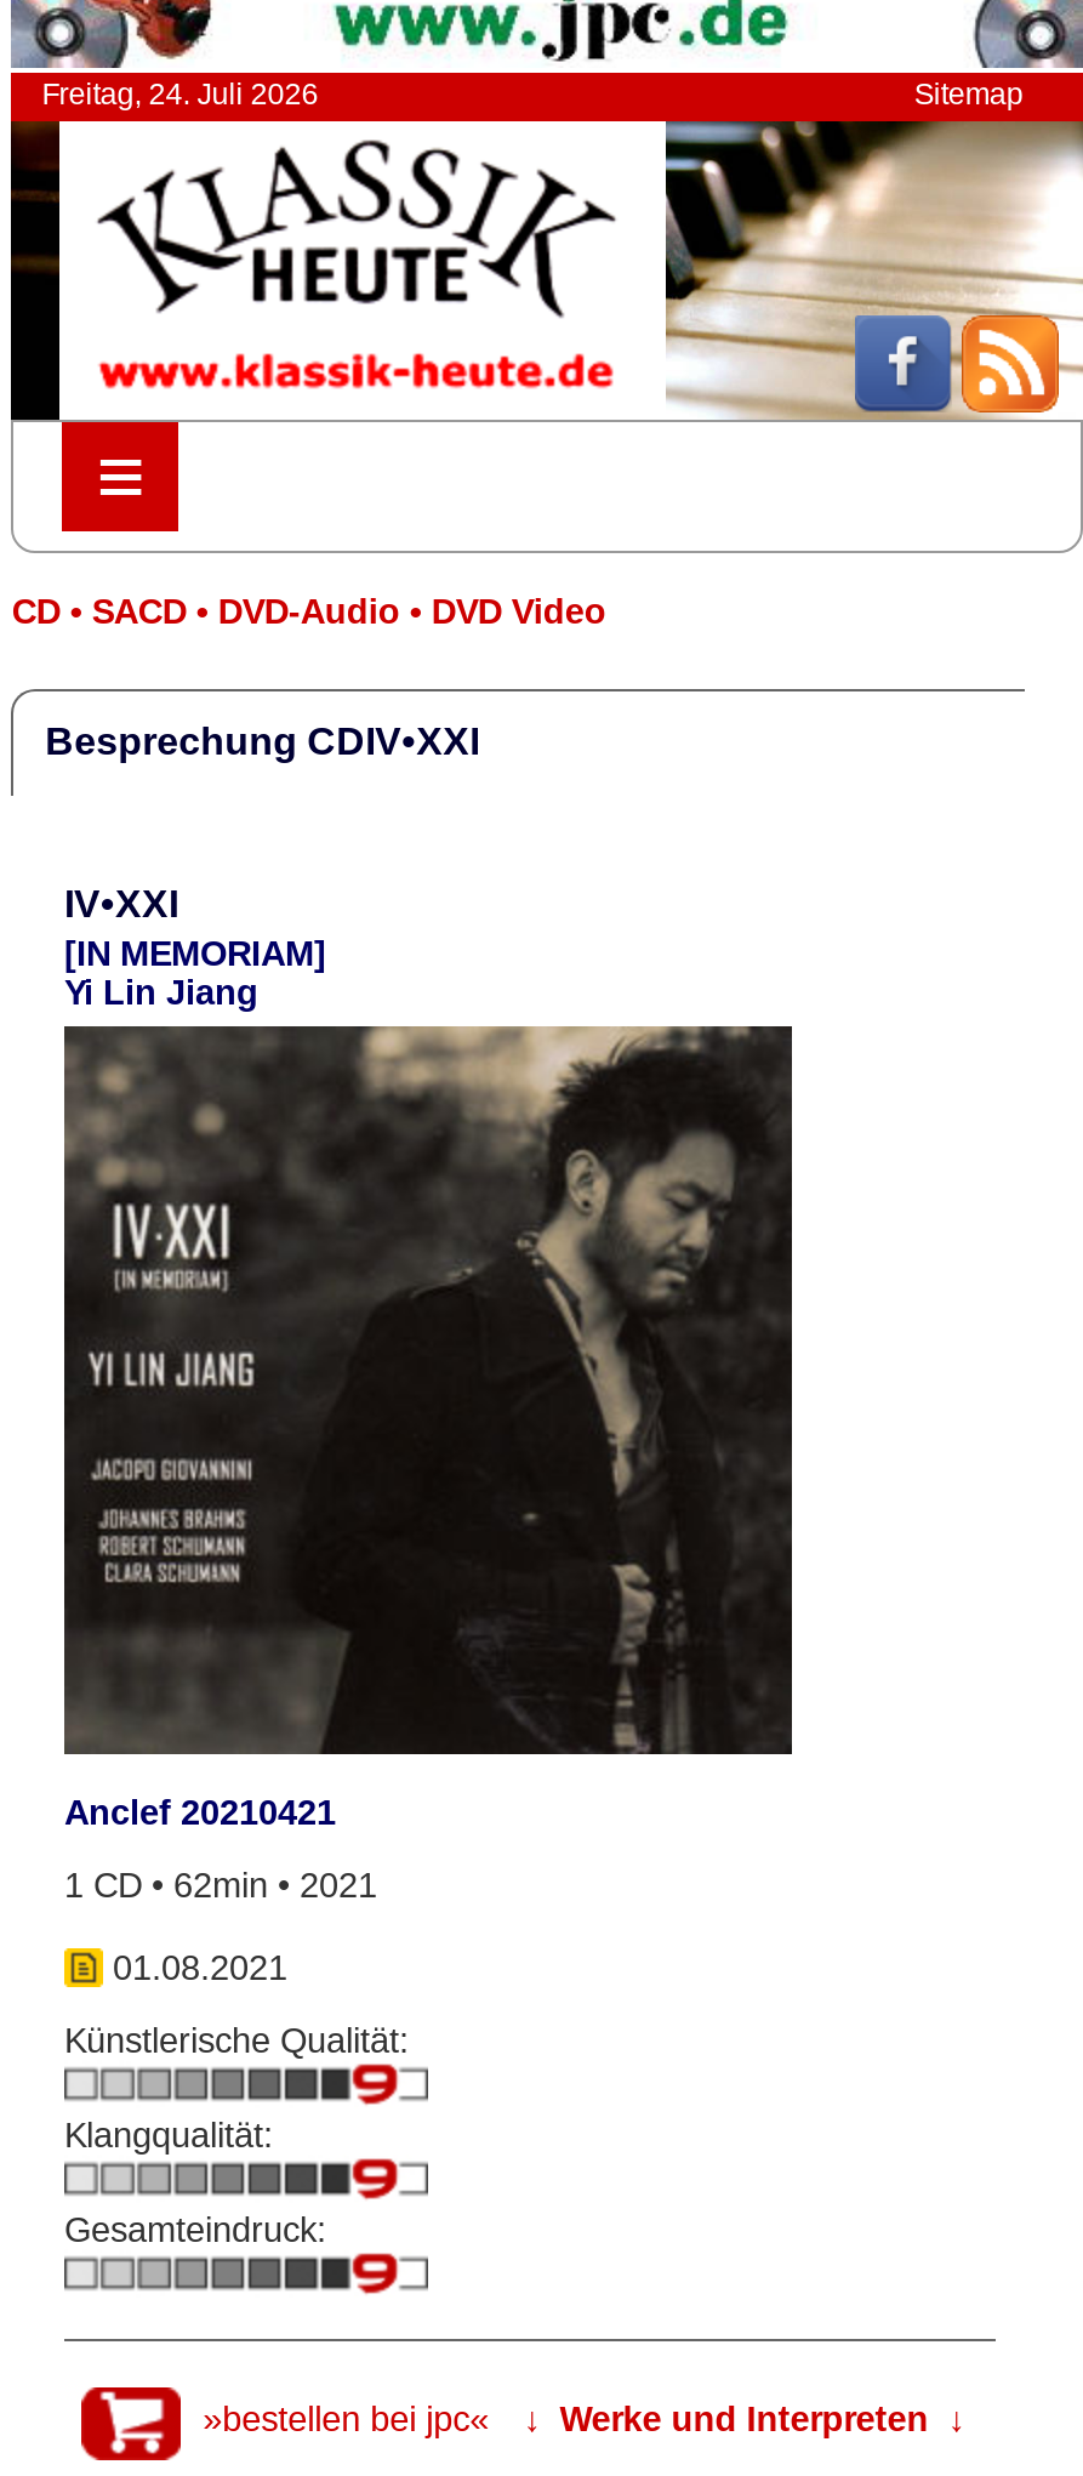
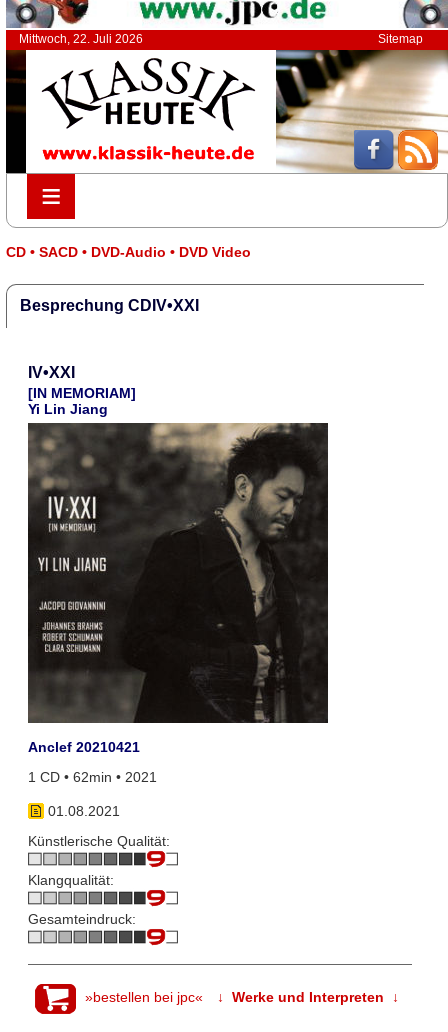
- Freitag, 24. Juli 2026
+ Mittwoch, 22. Juli 2026
